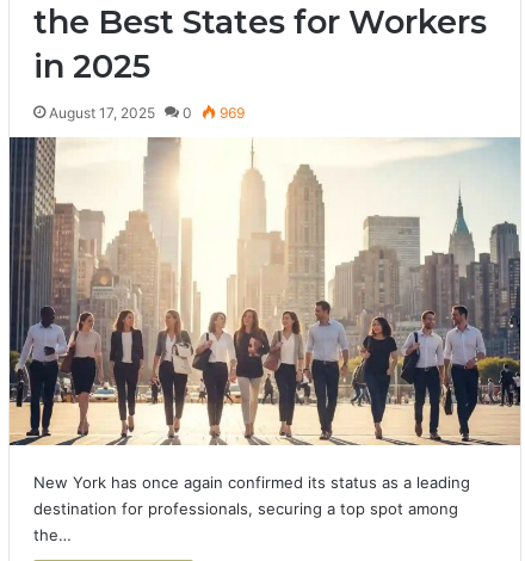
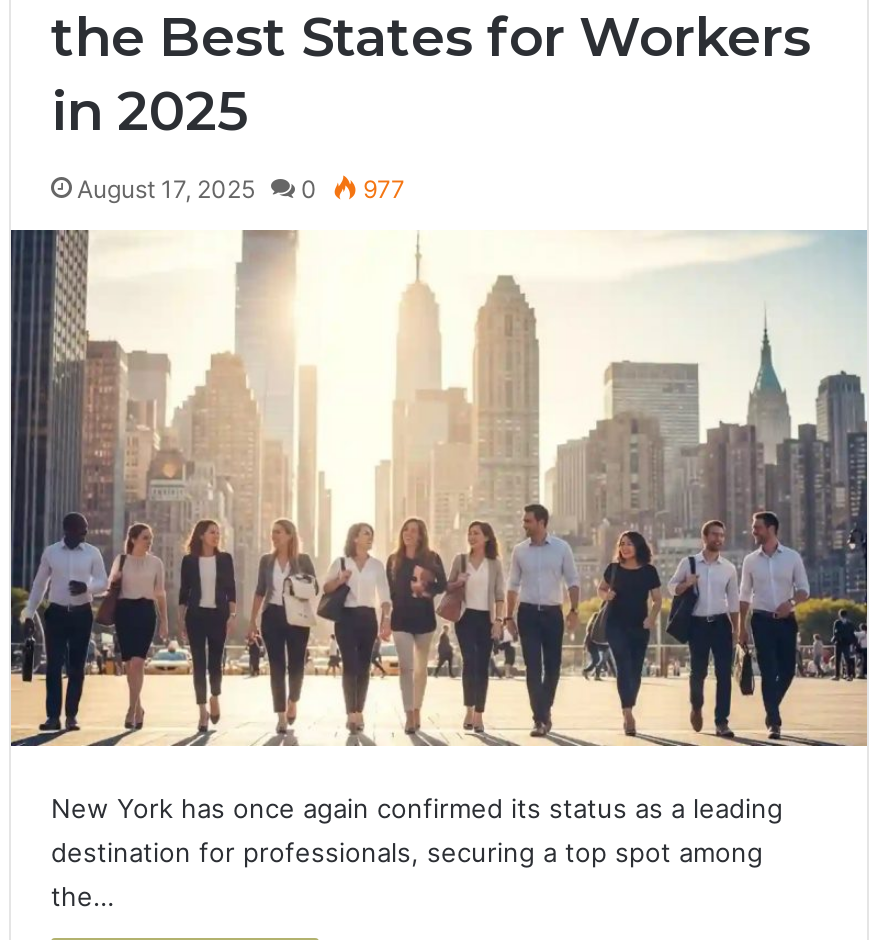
- August 17, 2025 0 969
+ August 17, 2025 0 977
